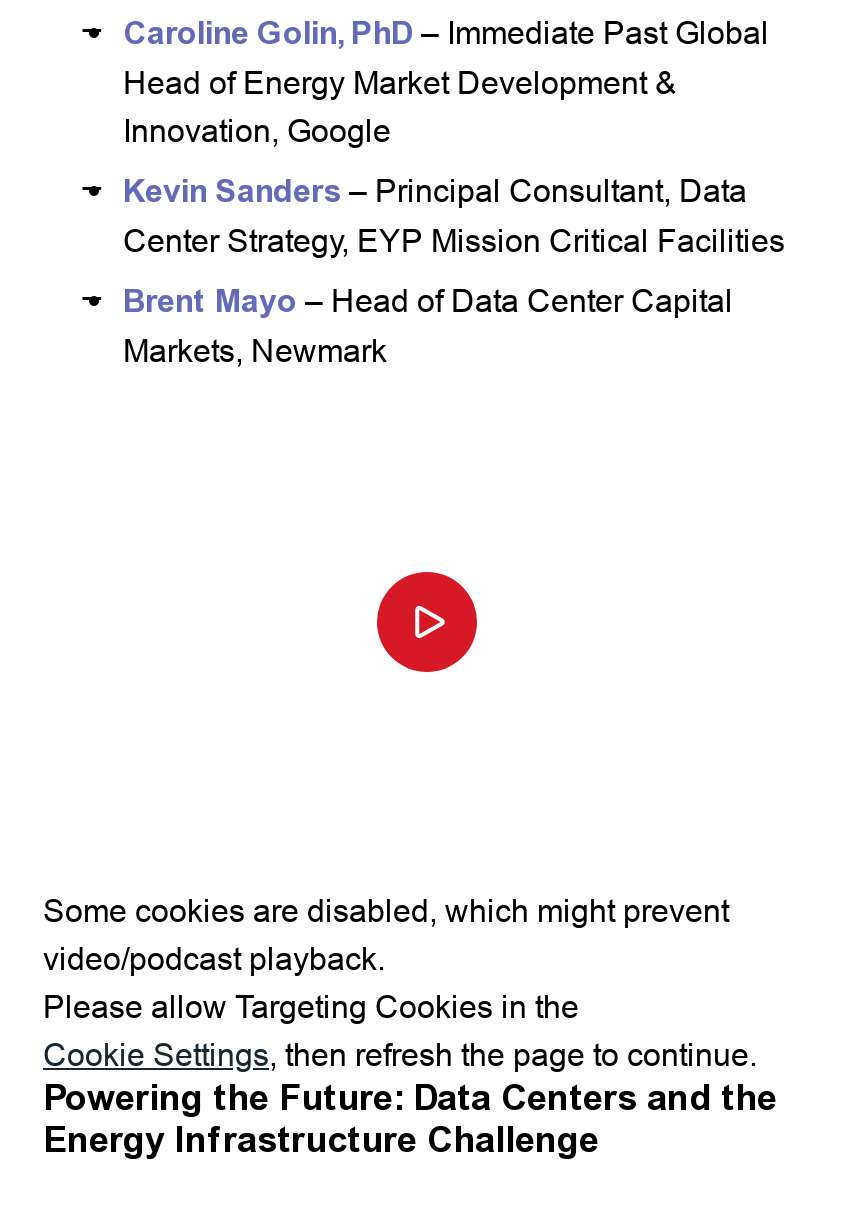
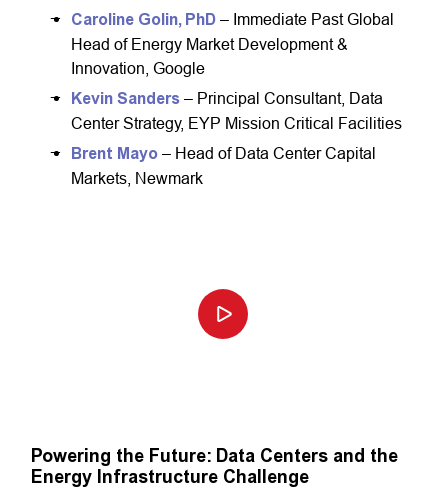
- Some cookies are disabled, which might prevent
- video/podcast playback.
- Please allow Targeting Cookies in the
- Cookie Settings, then refresh the page to continue.
